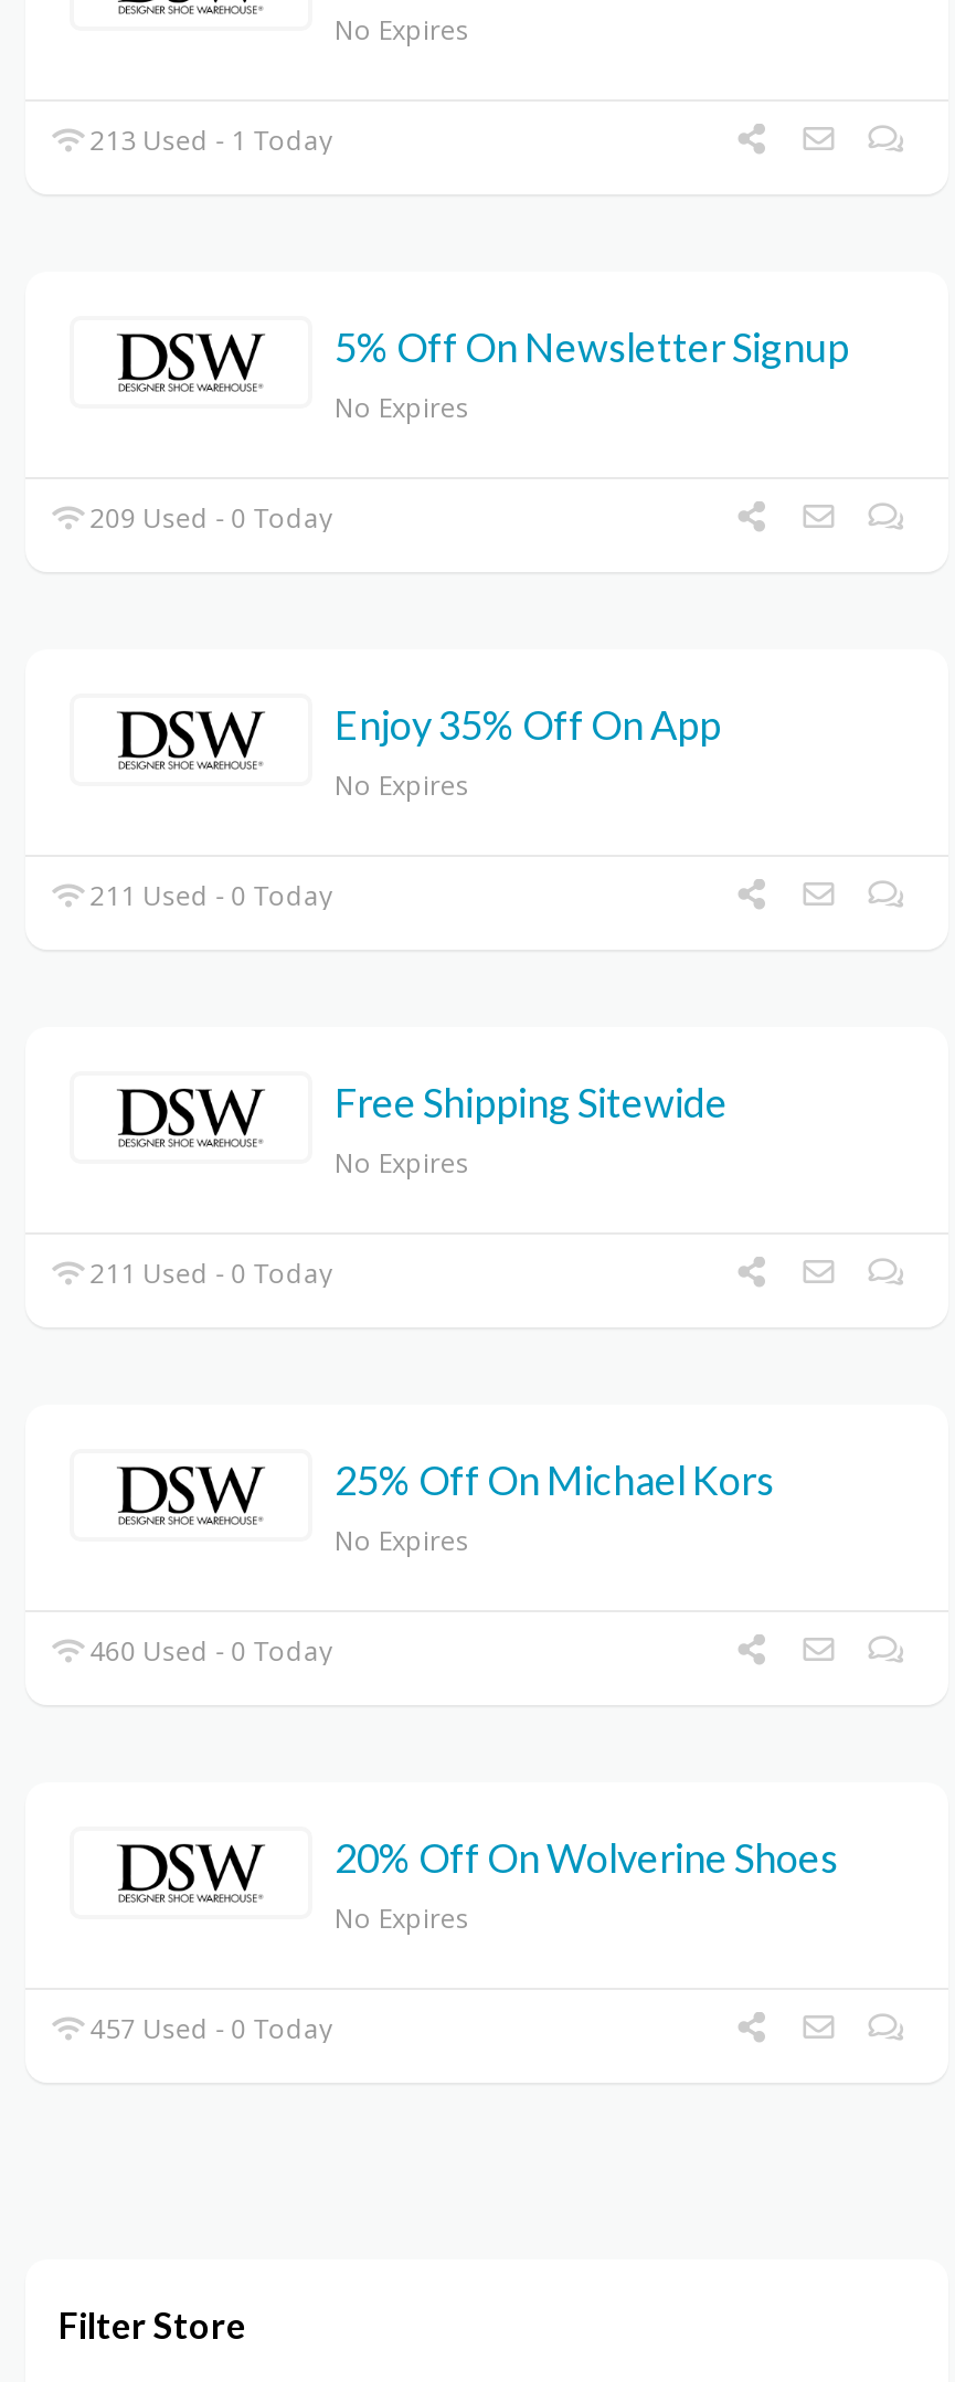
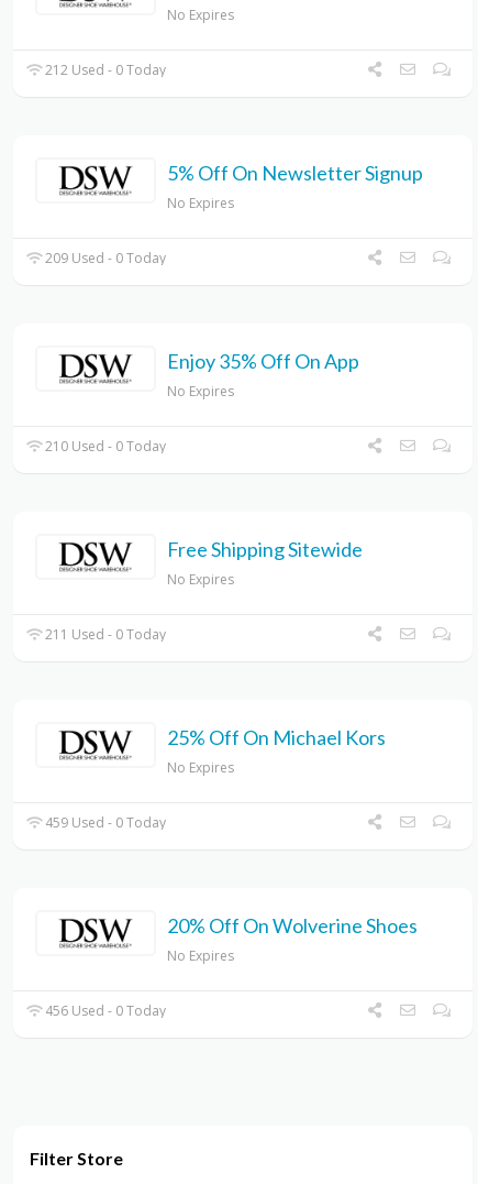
- 213 Used - 1 Today
+ 212 Used - 0 Today

- 211 Used - 0 Today
+ 210 Used - 0 Today

- 460 Used - 0 Today
+ 459 Used - 0 Today

- 457 Used - 0 Today
+ 456 Used - 0 Today
